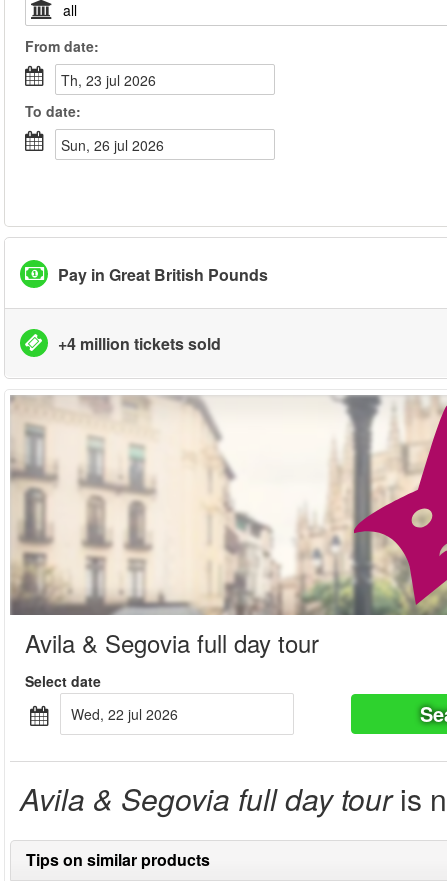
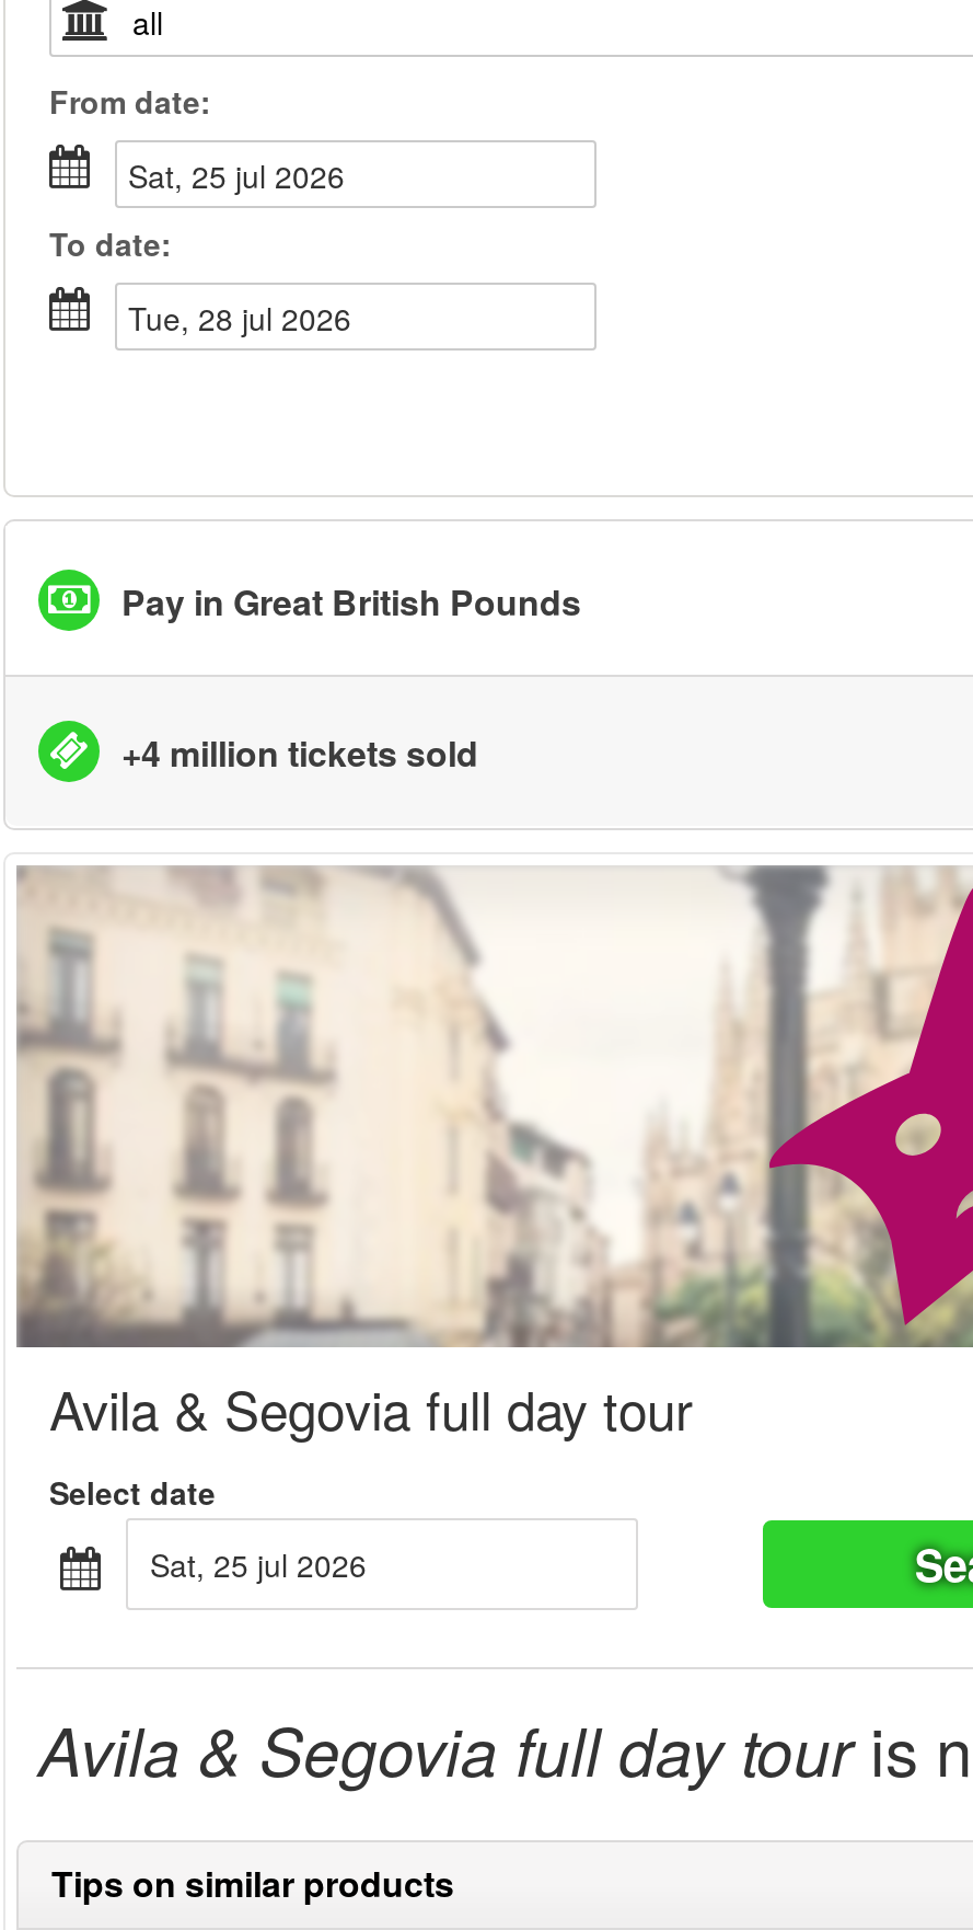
- th, 23 jul 2026
+ sat, 25 jul 2026

- sun, 26 jul 2026
+ tue, 28 jul 2026

- wed, 22 jul 2026
+ sat, 25 jul 2026
